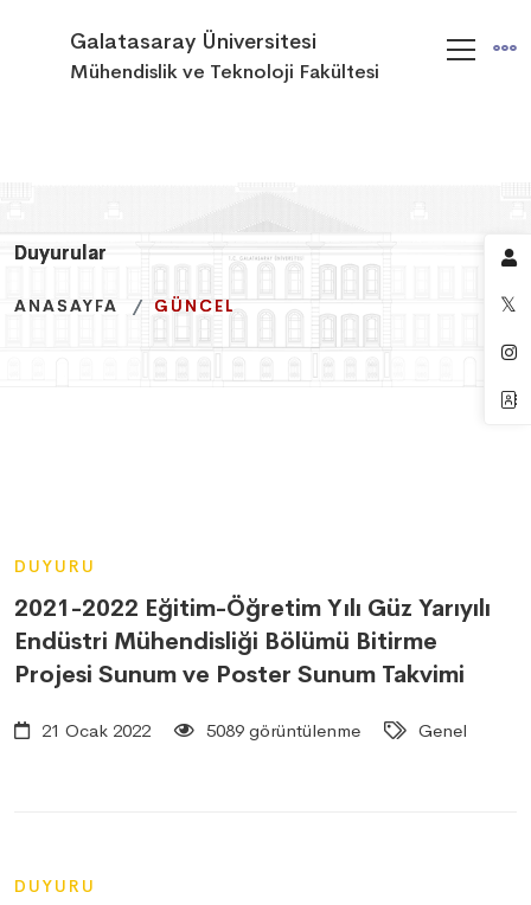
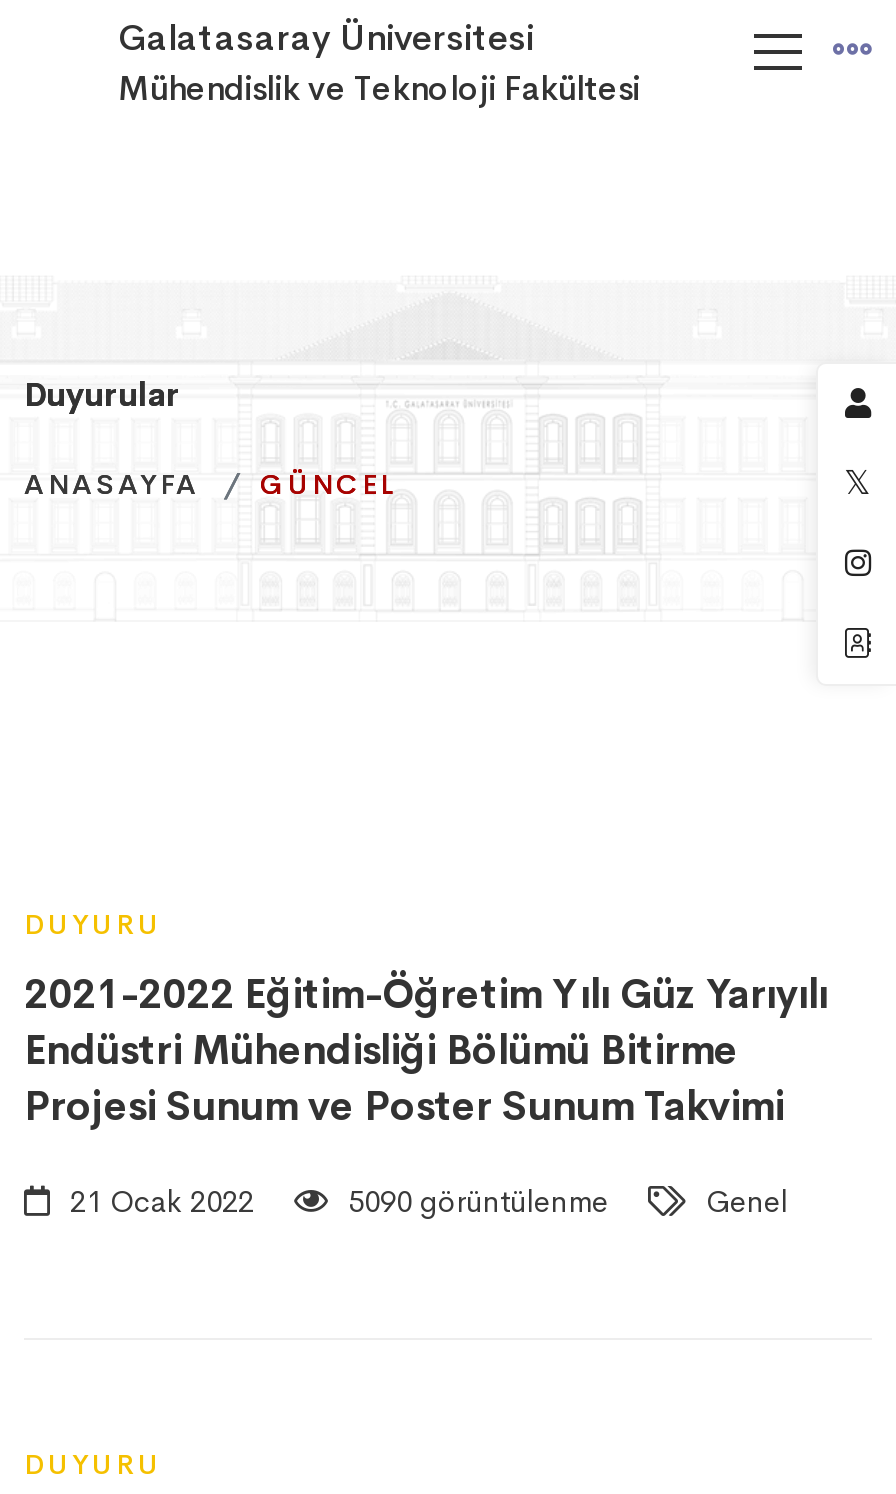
- 5089 görüntülenme
+ 5090 görüntülenme
